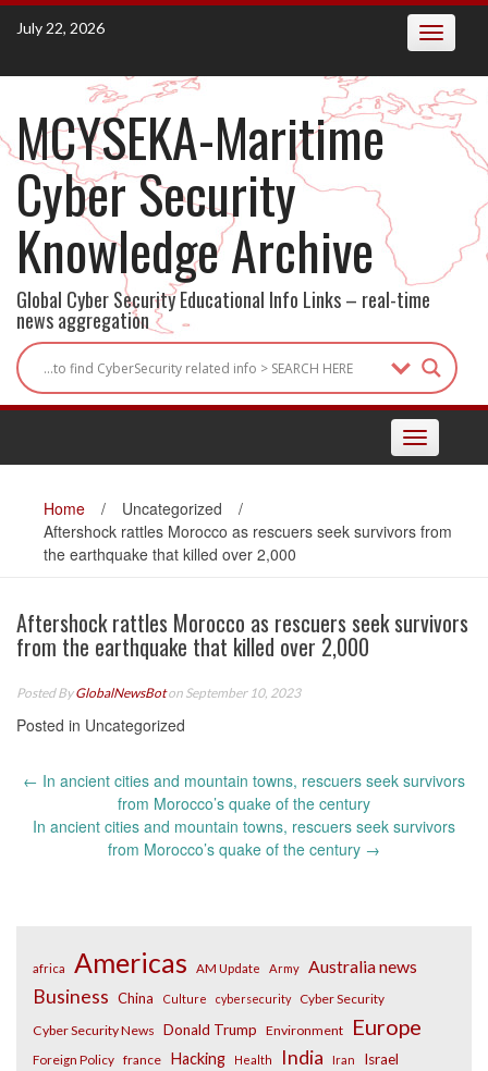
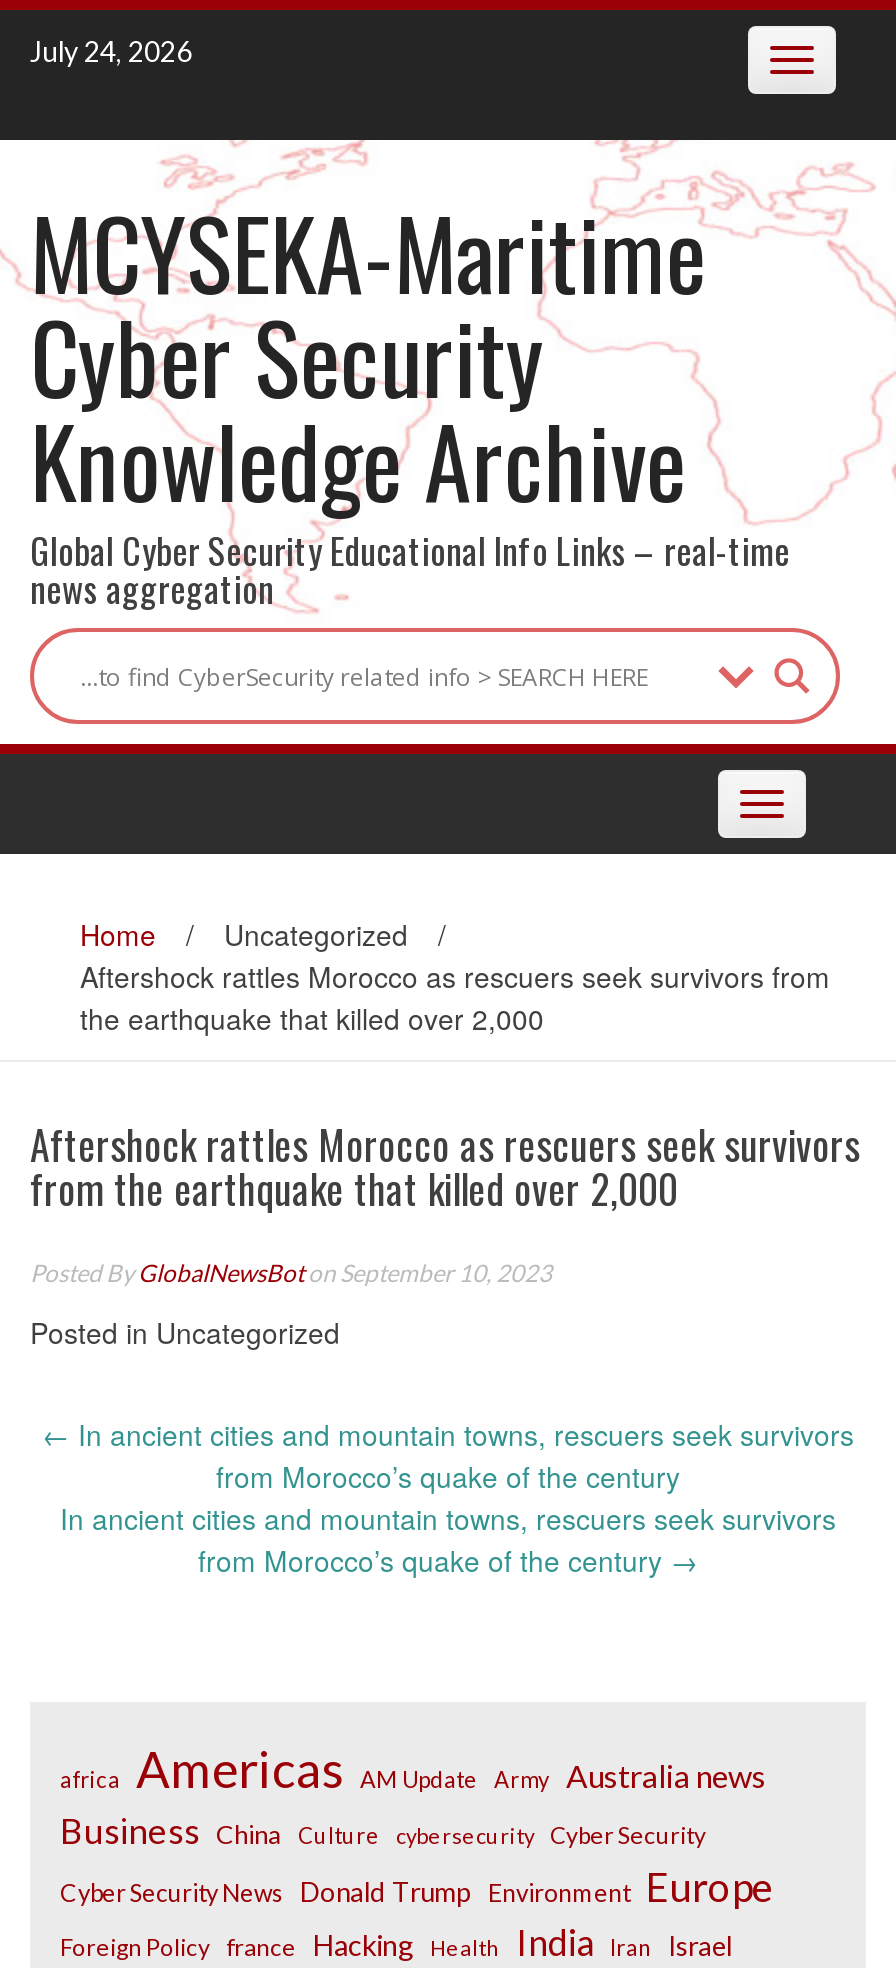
- July 22, 2026
+ July 24, 2026
